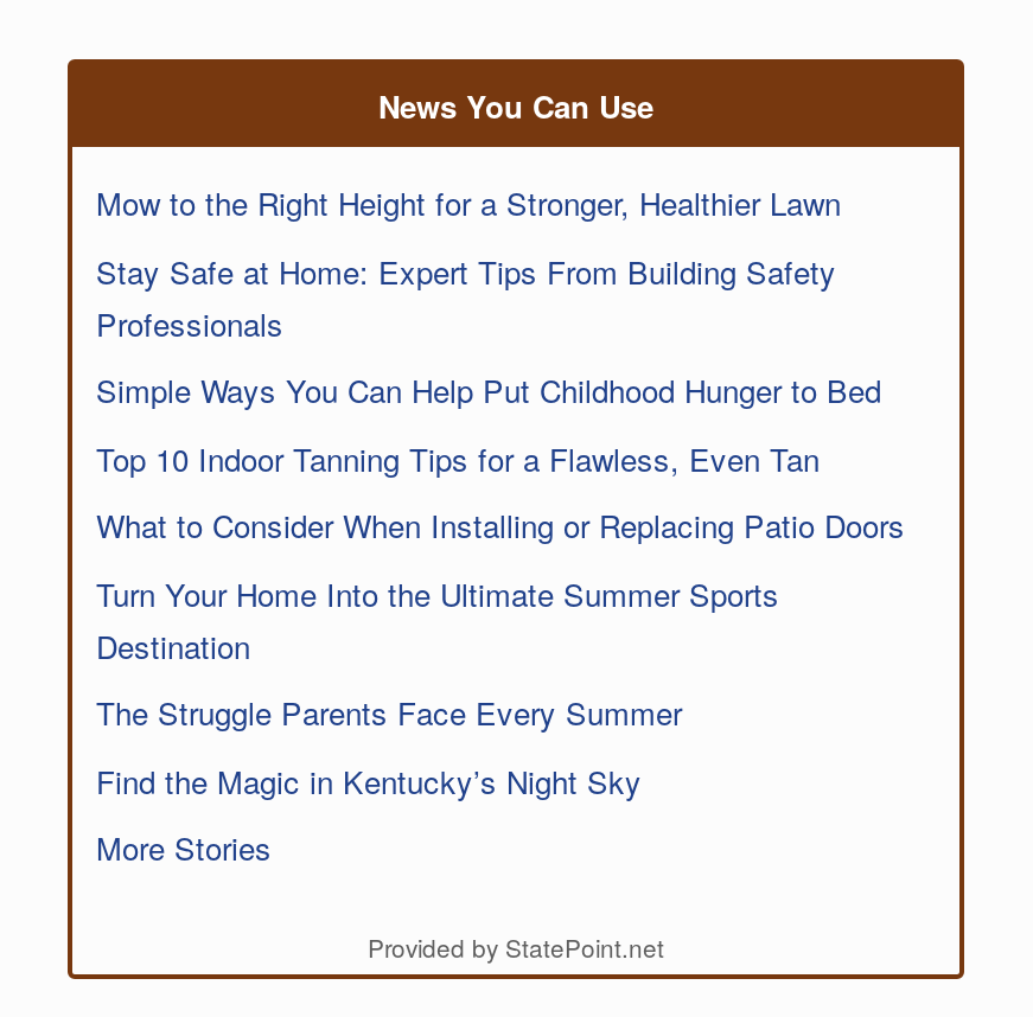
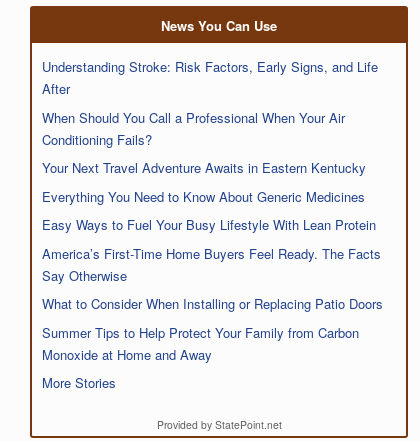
- Mow to the Right Height for a Stronger, Healthier Lawn
- Stay Safe at Home: Expert Tips From Building Safety
- Professionals
- Simple Ways You Can Help Put Childhood Hunger to Bed
- Top 10 Indoor Tanning Tips for a Flawless, Even Tan
+ Understanding Stroke: Risk Factors, Early Signs, and Life
+ After
+ When Should You Call a Professional When Your Air
+ Conditioning Fails?
+ Your Next Travel Adventure Awaits in Eastern Kentucky
+ Everything You Need to Know About Generic Medicines
+ Easy Ways to Fuel Your Busy Lifestyle With Lean Protein
+ America’s First-Time Home Buyers Feel Ready. The Facts
+ Say Otherwise

moved down: What to Consider When Installing or Replacing Patio Doors

- Turn Your Home Into the Ultimate Summer Sports
- Destination
- The Struggle Parents Face Every Summer
- Find the Magic in Kentucky’s Night Sky
+ Summer Tips to Help Protect Your Family from Carbon
+ Monoxide at Home and Away
